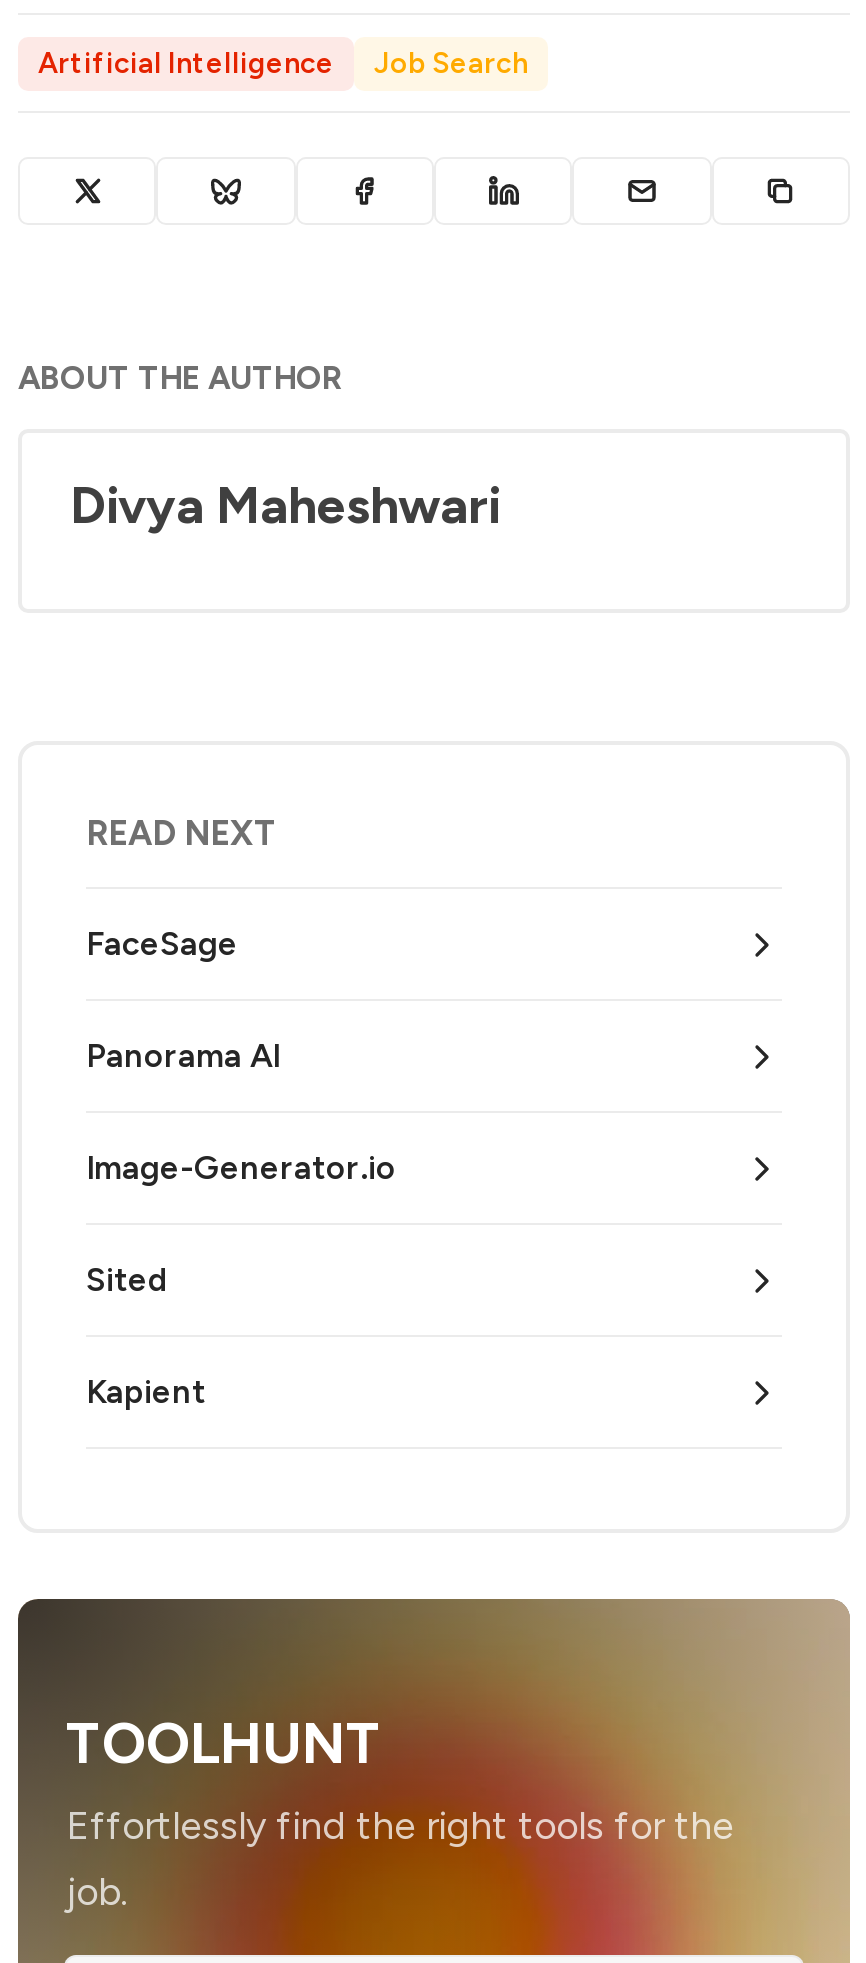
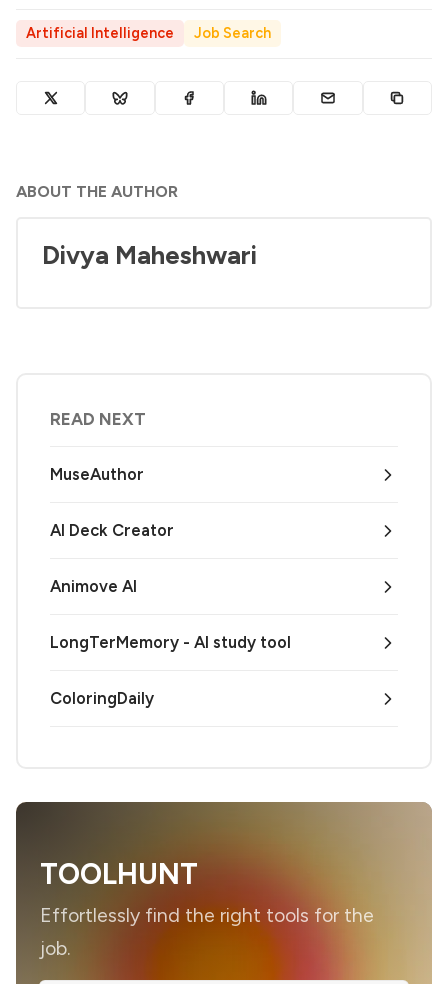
- FaceSage
+ MuseAuthor

- Panorama AI
+ AI Deck Creator

- Image-Generator.io
+ Animove AI

- Sited
+ LongTerMemory - AI study tool

- Kapient
+ ColoringDaily
